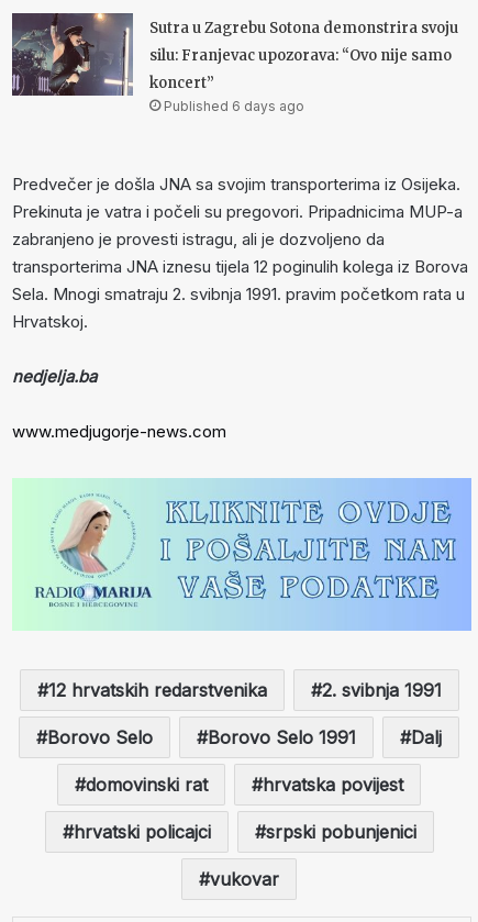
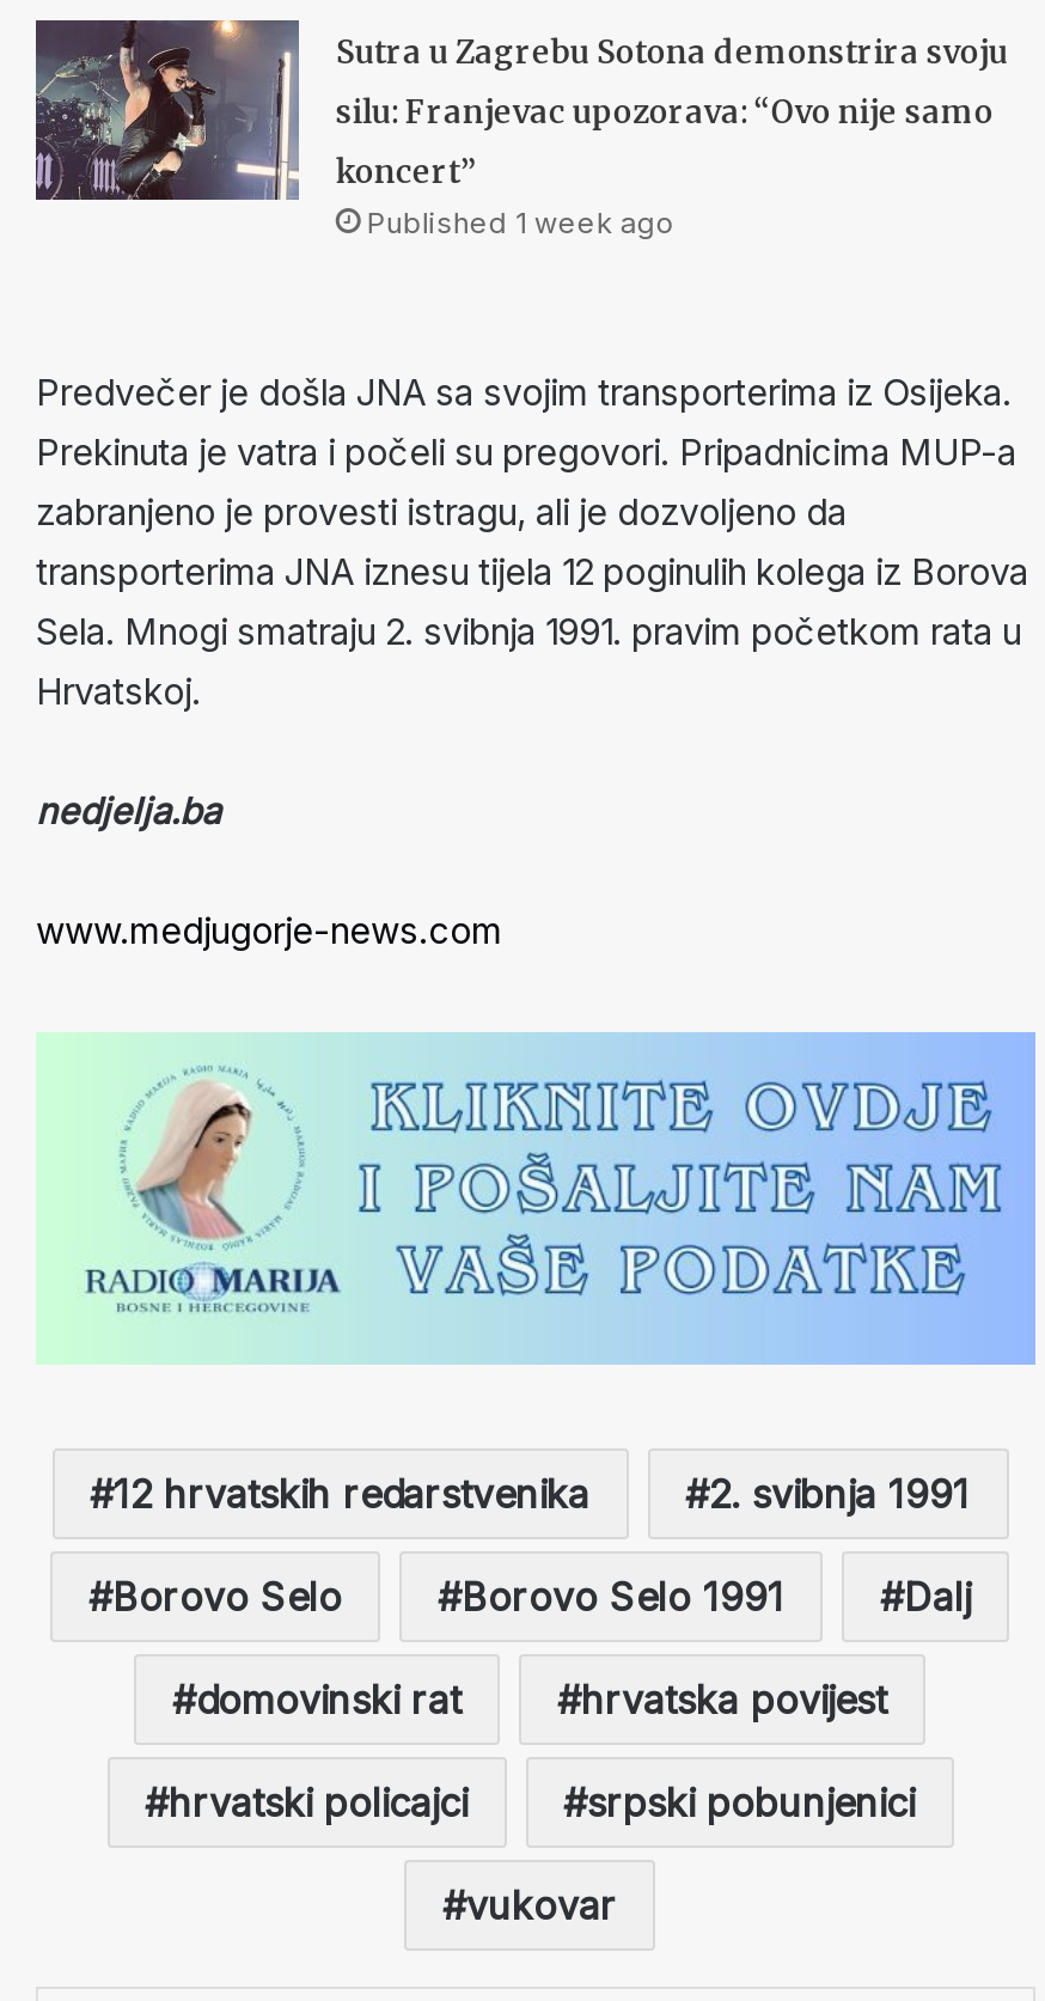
- Published 6 days ago
+ Published 1 week ago
